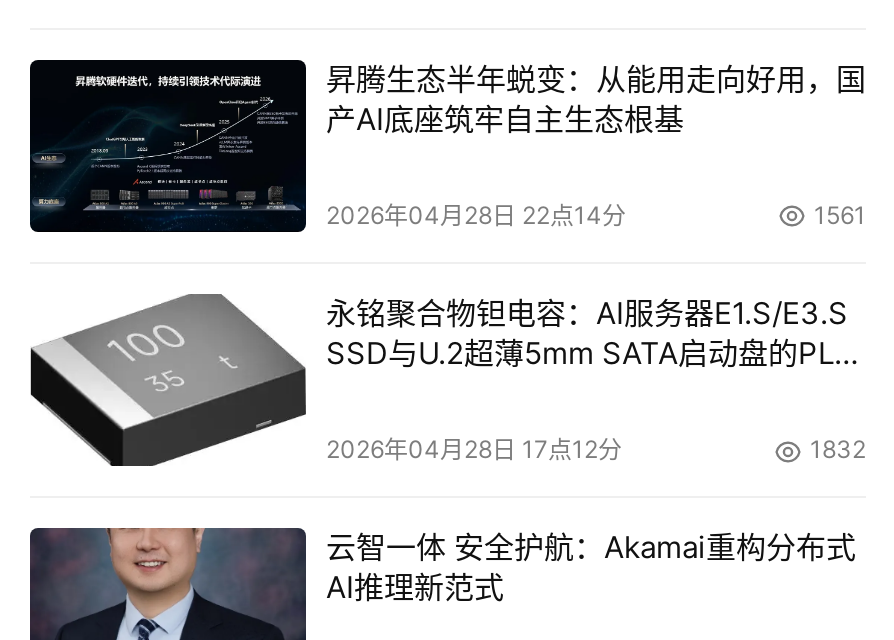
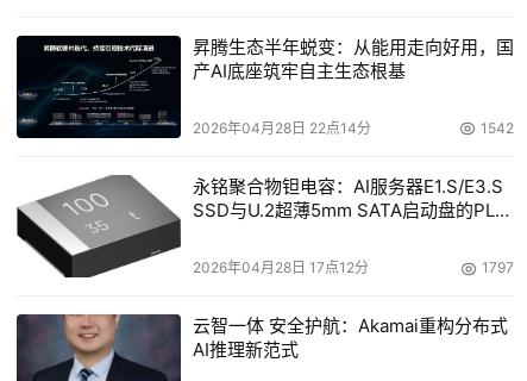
- 1561
+ 1542

- 1832
+ 1797
